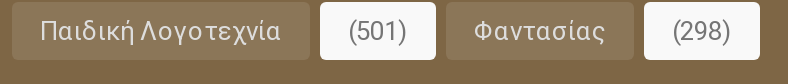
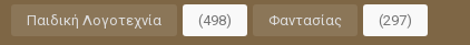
- (501)
+ (498)

- (298)
+ (297)
